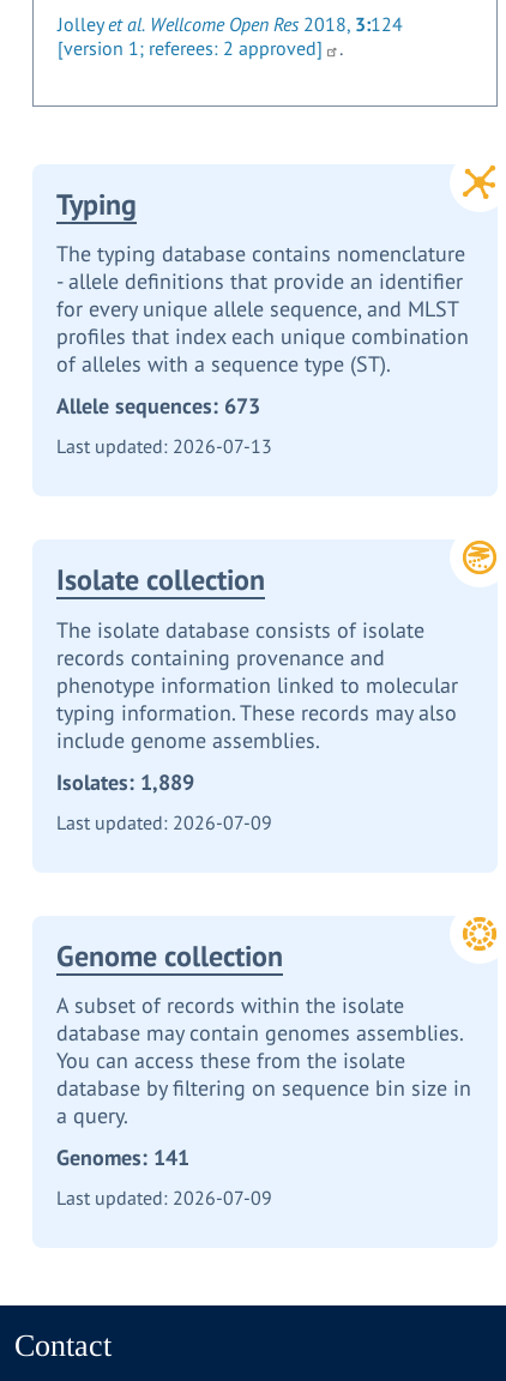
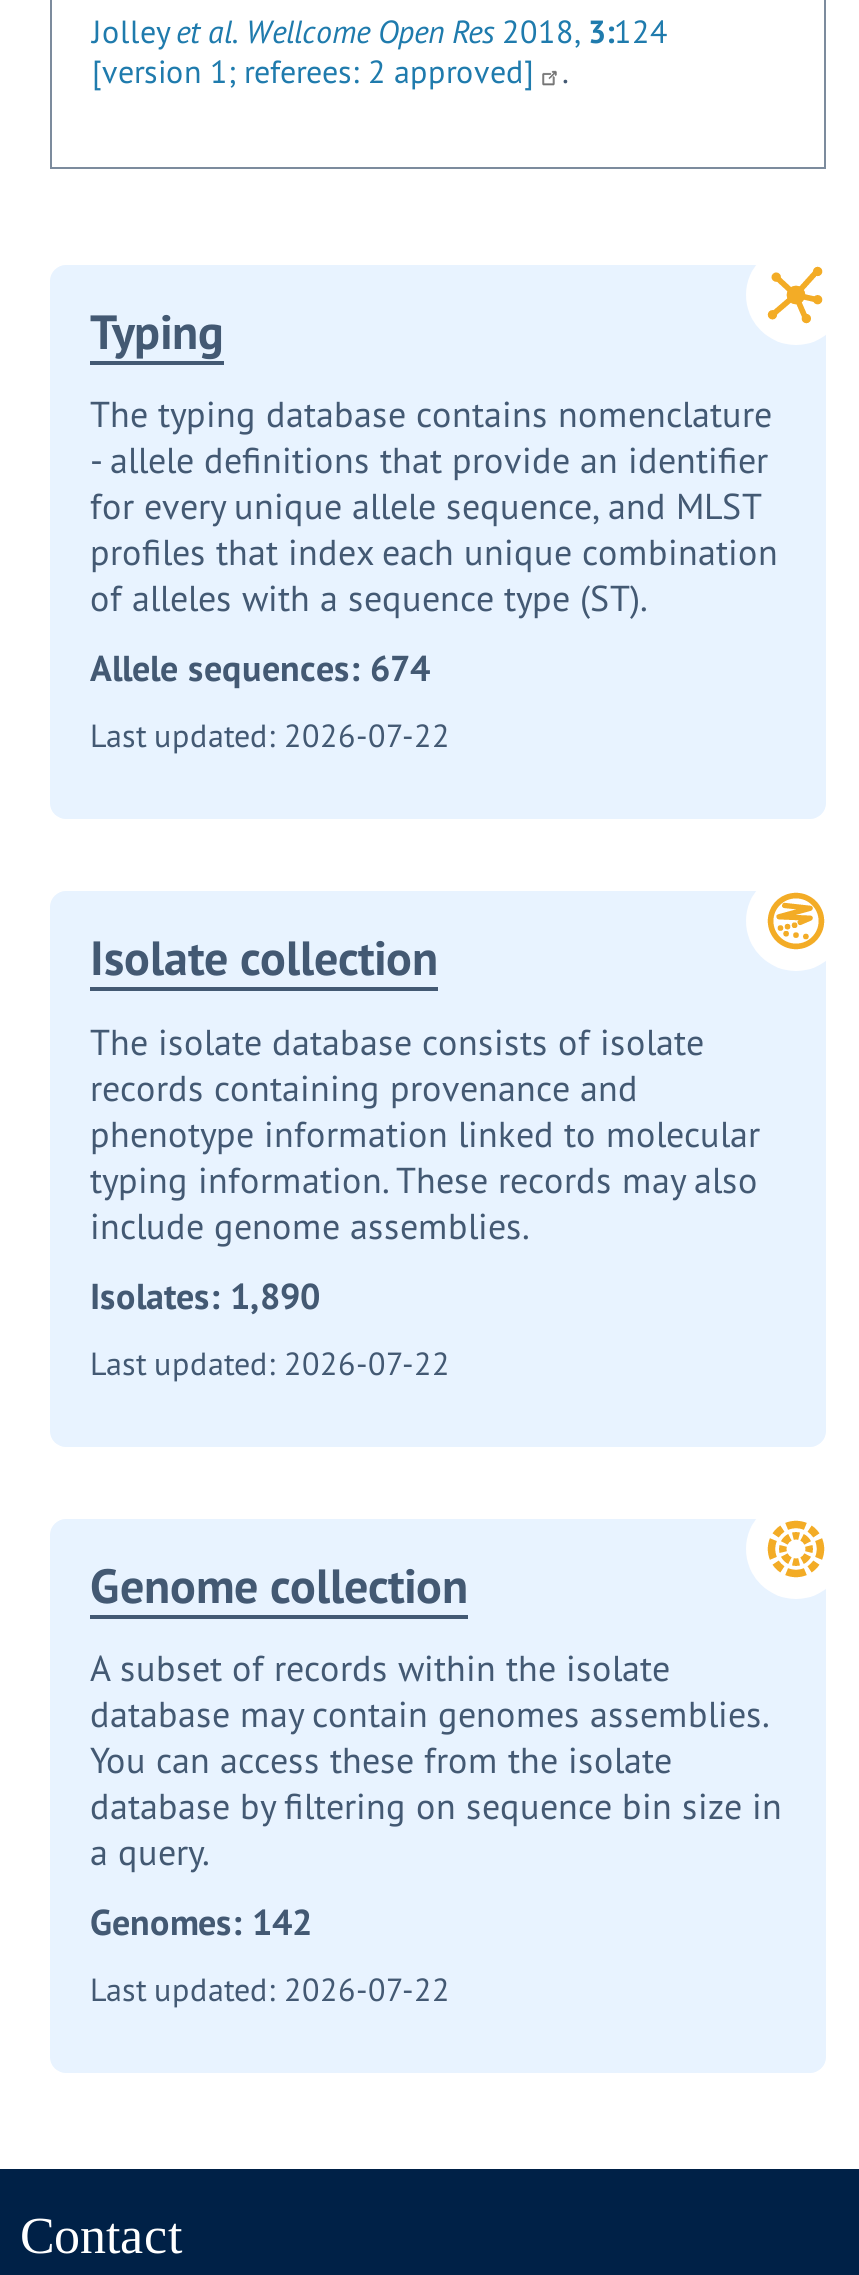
- Allele sequences: 673
+ Allele sequences: 674

- Last updated: 2026-07-13
+ Last updated: 2026-07-22

- Isolates: 1,889
+ Isolates: 1,890

- Last updated: 2026-07-09
+ Last updated: 2026-07-22

- Genomes: 141
+ Genomes: 142

- Last updated: 2026-07-09
+ Last updated: 2026-07-22
